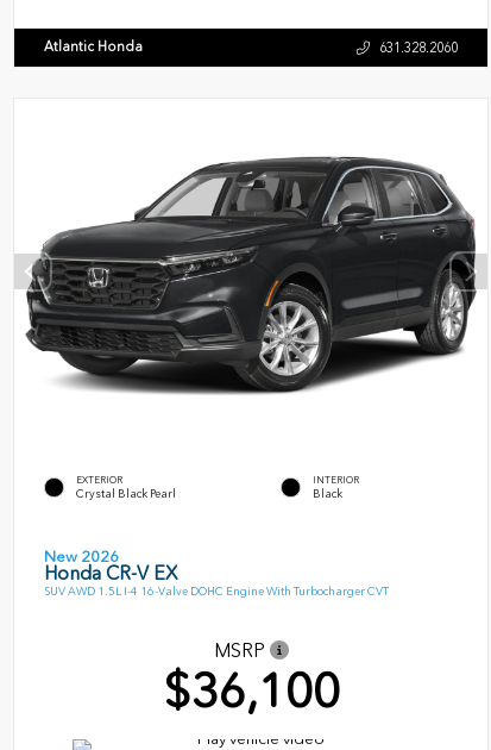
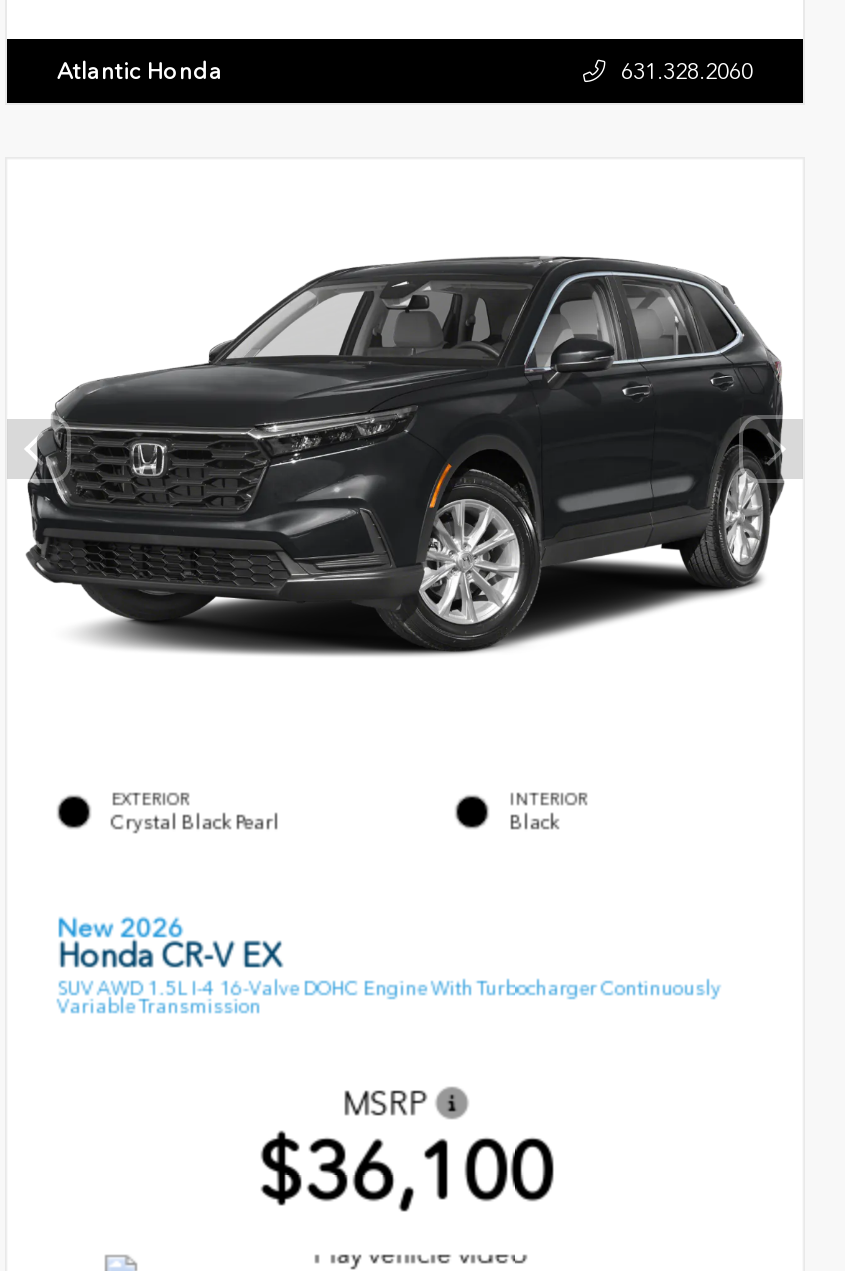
- SUV AWD 1.5L I-4 16-Valve DOHC Engine With Turbocharger CVT
+ SUV AWD 1.5L I-4 16-Valve DOHC Engine With Turbocharger Continuously
+ Variable Transmission
